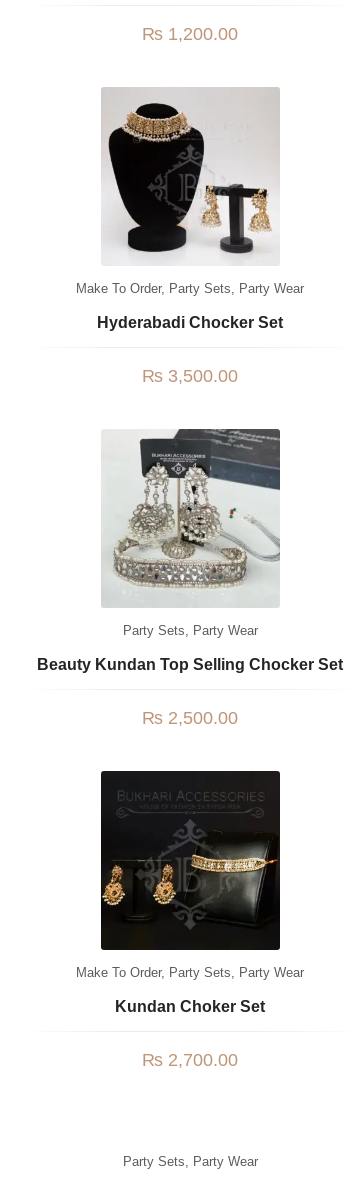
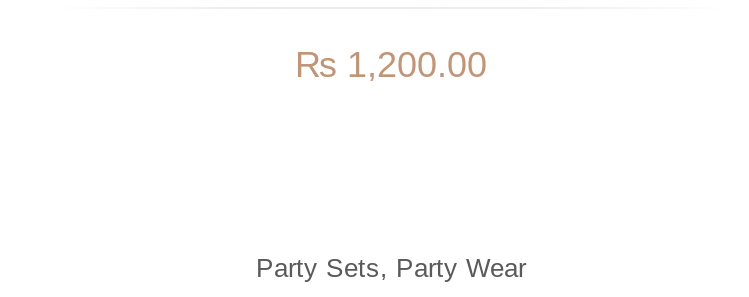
- [image]
- Make To Order, Party Sets, Party Wear
- Hyderabadi Chocker Set
- ₨ 3,500.00

- [image]
- Party Sets, Party Wear
- Beauty Kundan Top Selling Chocker Set
- ₨ 2,500.00

- [image]
- Make To Order, Party Sets, Party Wear
- Kundan Choker Set
- ₨ 2,700.00
